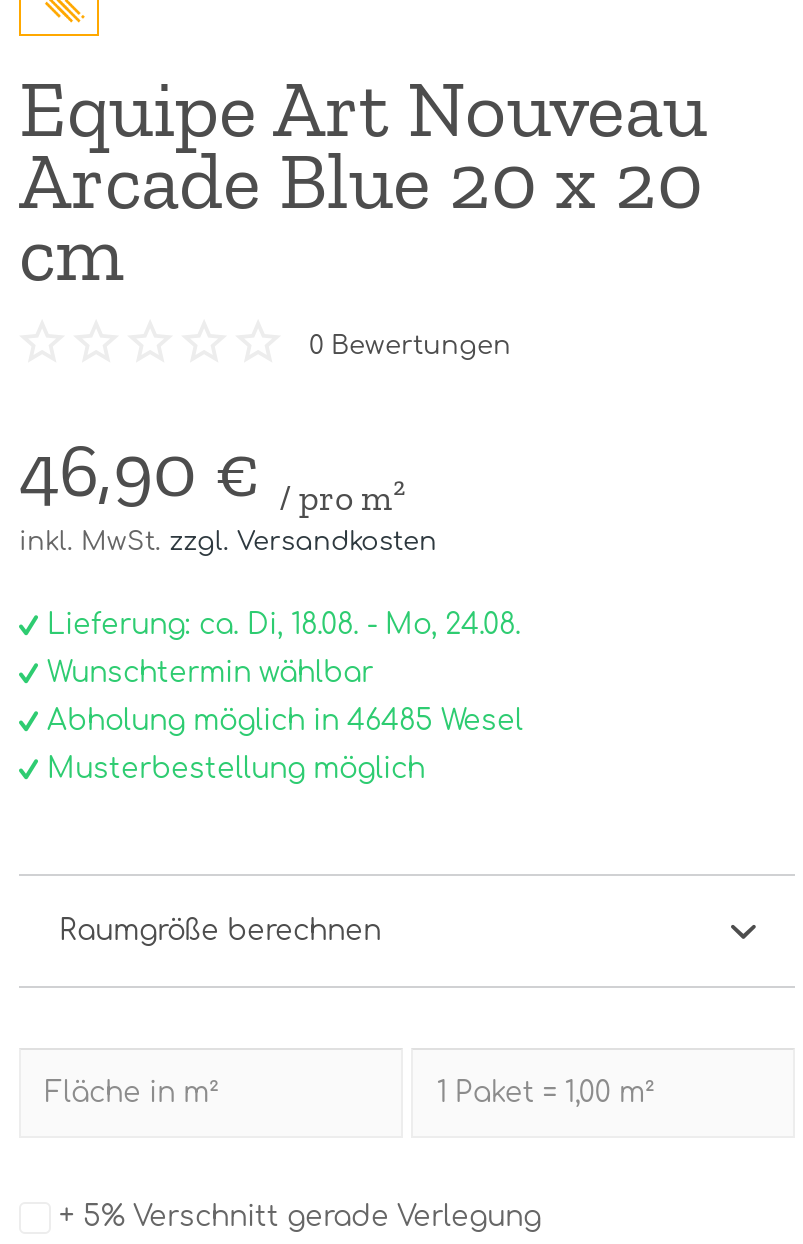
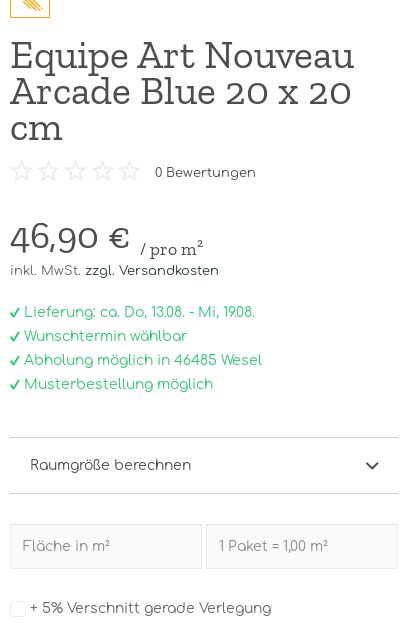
- Lieferung: ca. Di, 18.08. - Mo, 24.08.
+ Lieferung: ca. Do, 13.08. - Mi, 19.08.
